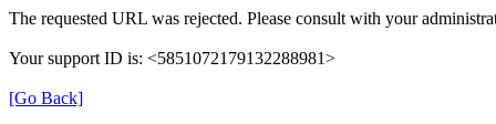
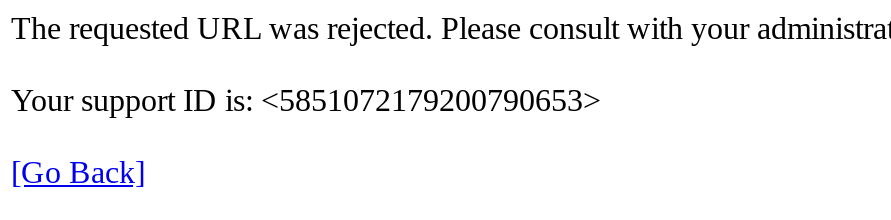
- Your support ID is: <5851072179132288981>
+ Your support ID is: <5851072179200790653>
